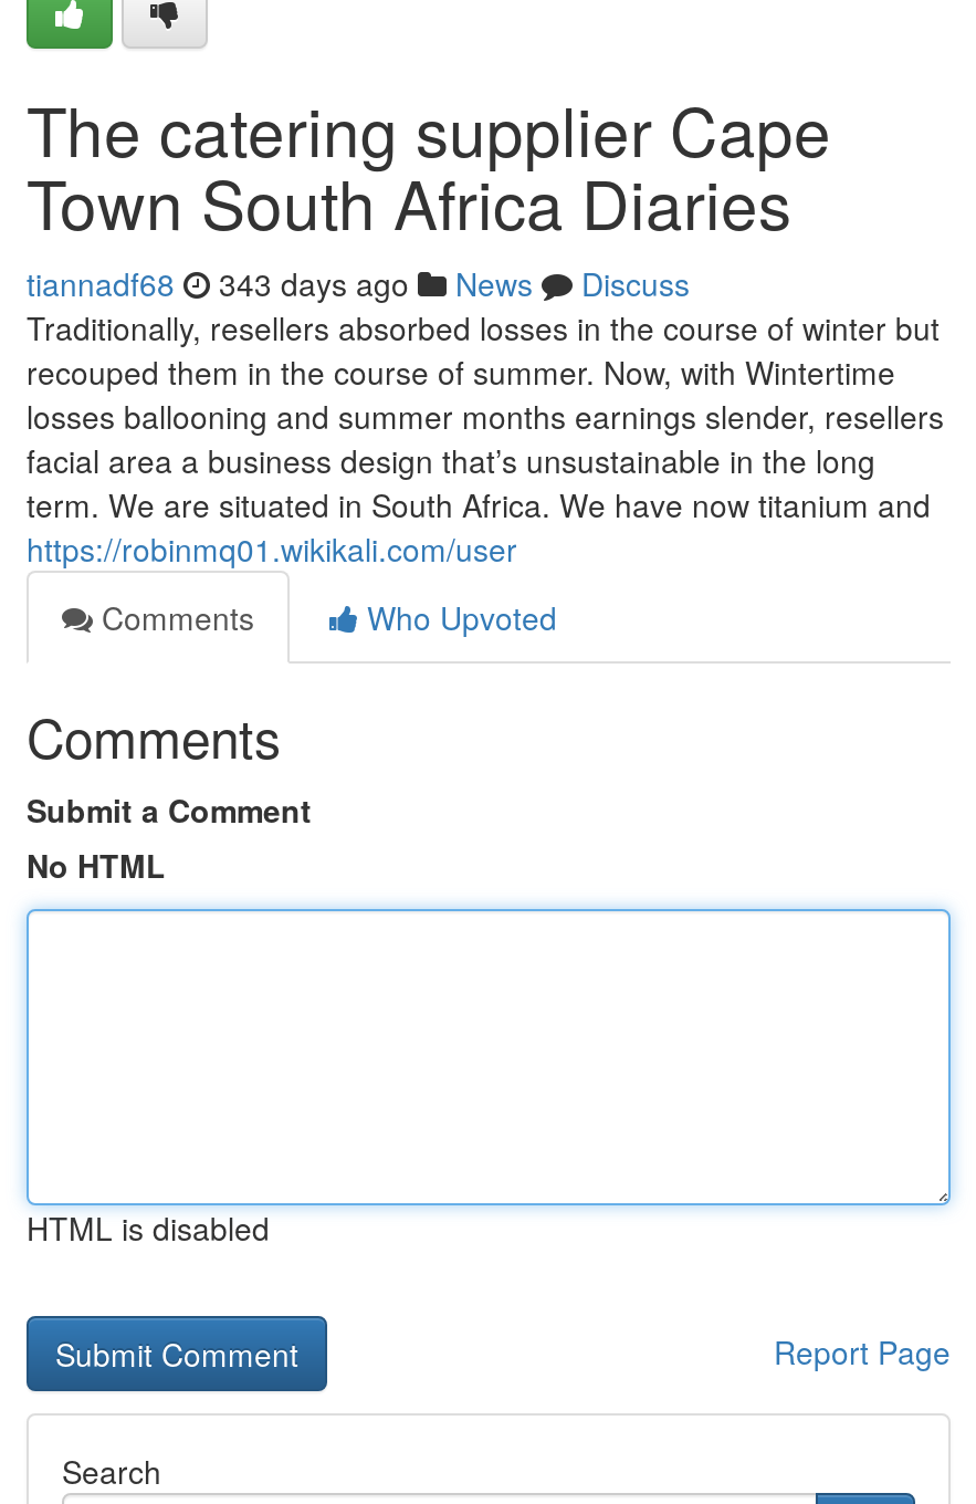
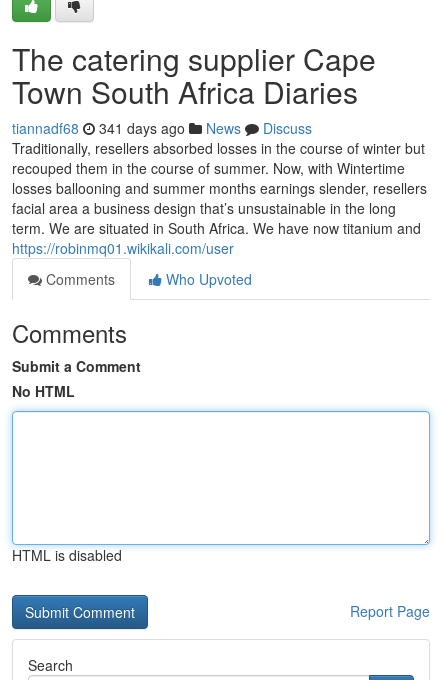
- tiannadf68 343 days ago News Discuss
+ tiannadf68 341 days ago News Discuss
